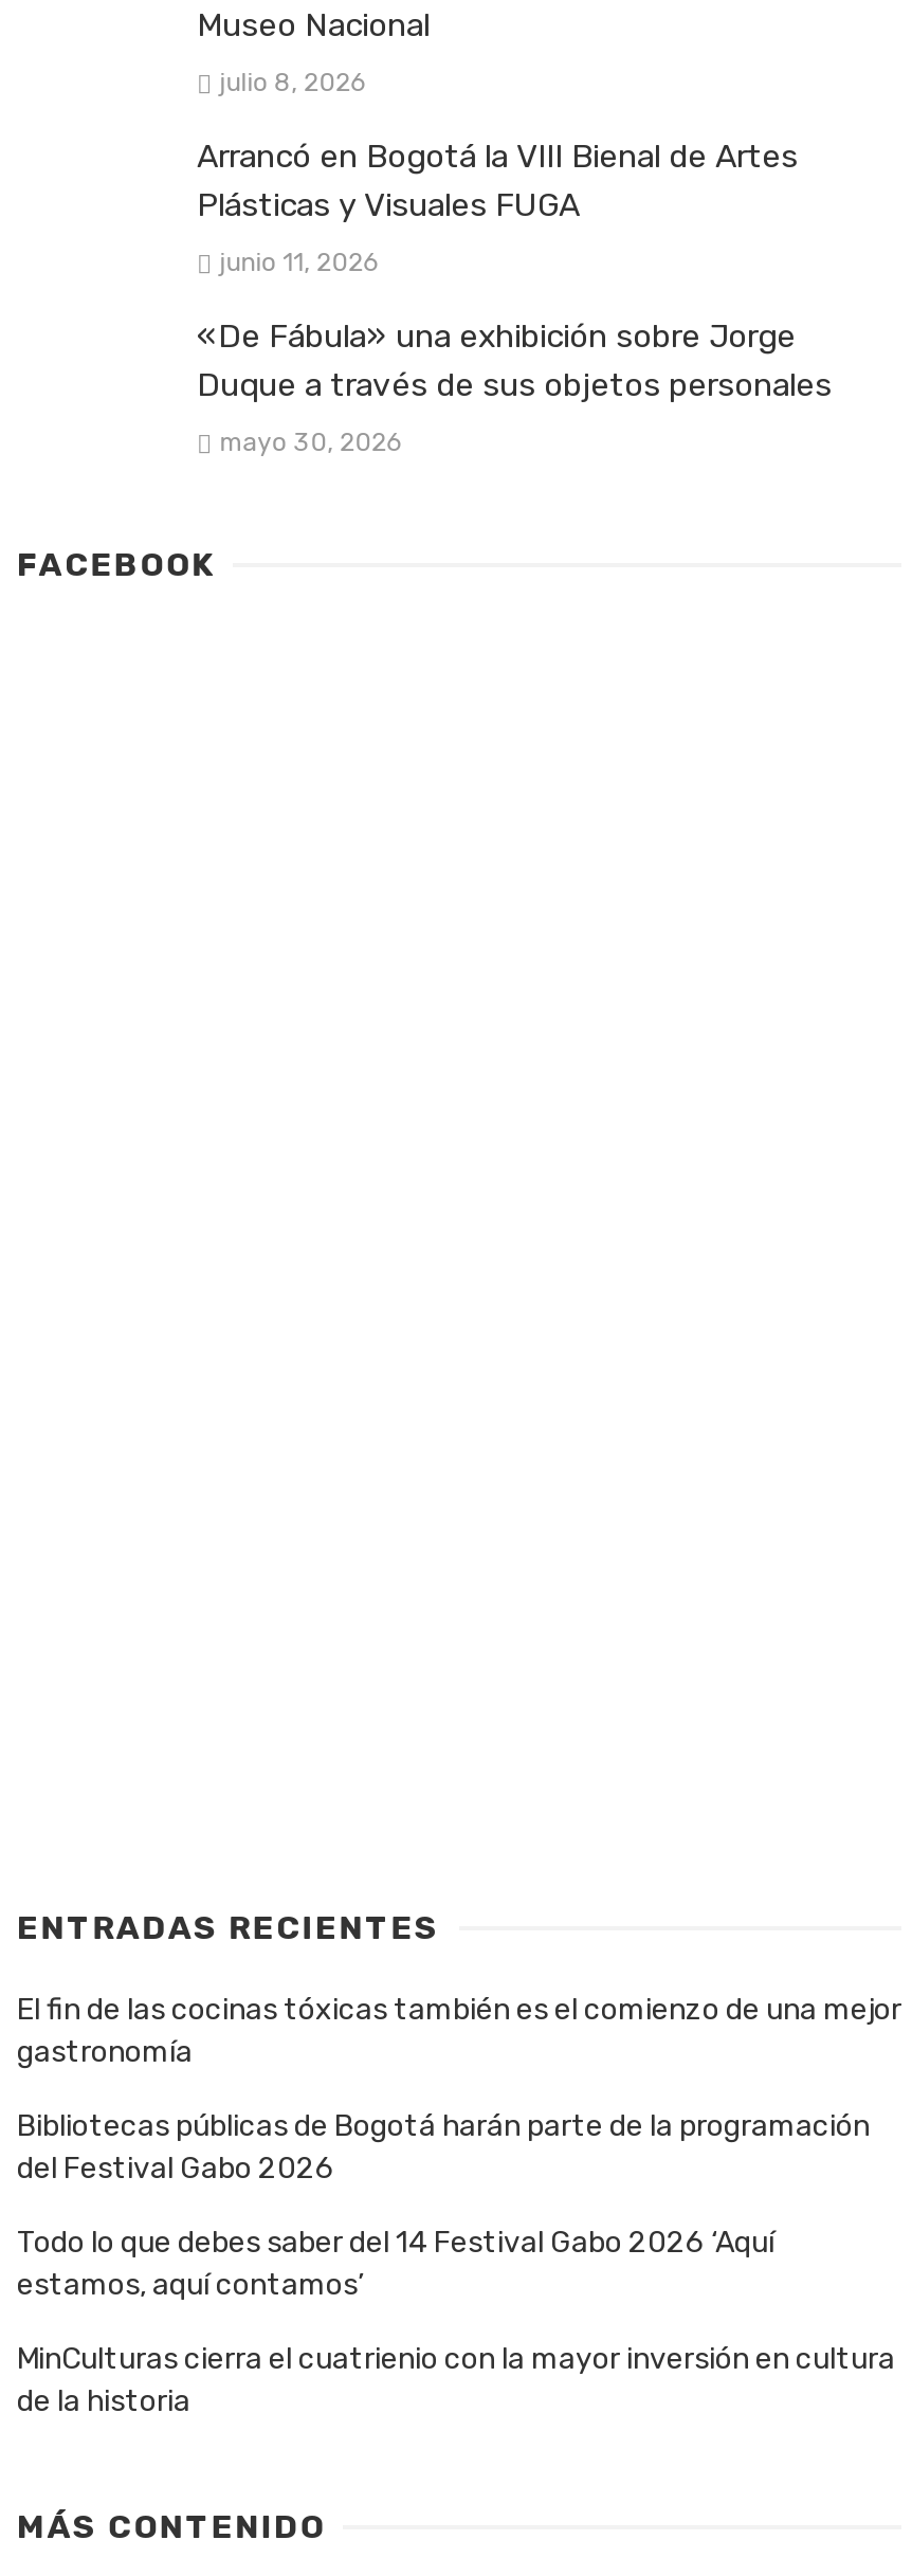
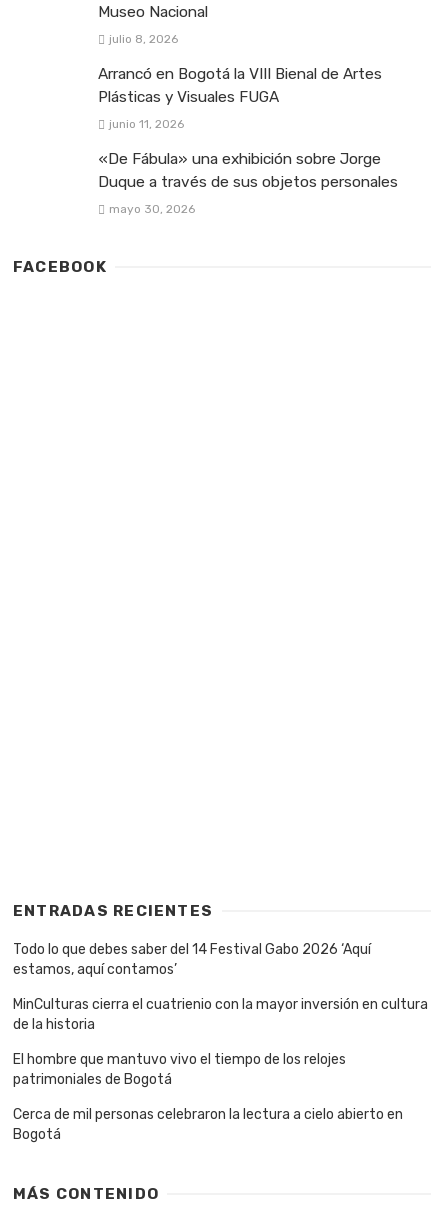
- El fin de las cocinas tóxicas también es el comienzo de una mejor
- gastronomía
- Bibliotecas públicas de Bogotá harán parte de la programación
- del Festival Gabo 2026

moved up: Todo lo que debes saber del 14 Festival Gabo 2026 ‘Aquí | estamos, aquí contamos’ | MinCulturas cierra el cuatrienio con la mayor inversión en cultura | de la historia

+ El hombre que mantuvo vivo el tiempo de los relojes
+ patrimoniales de Bogotá
+ Cerca de mil personas celebraron la lectura a cielo abierto en
+ Bogotá
